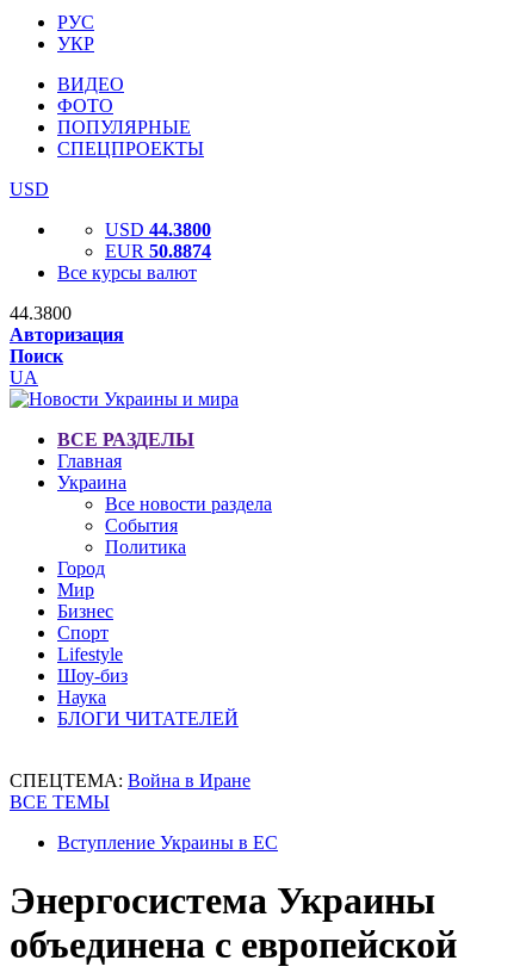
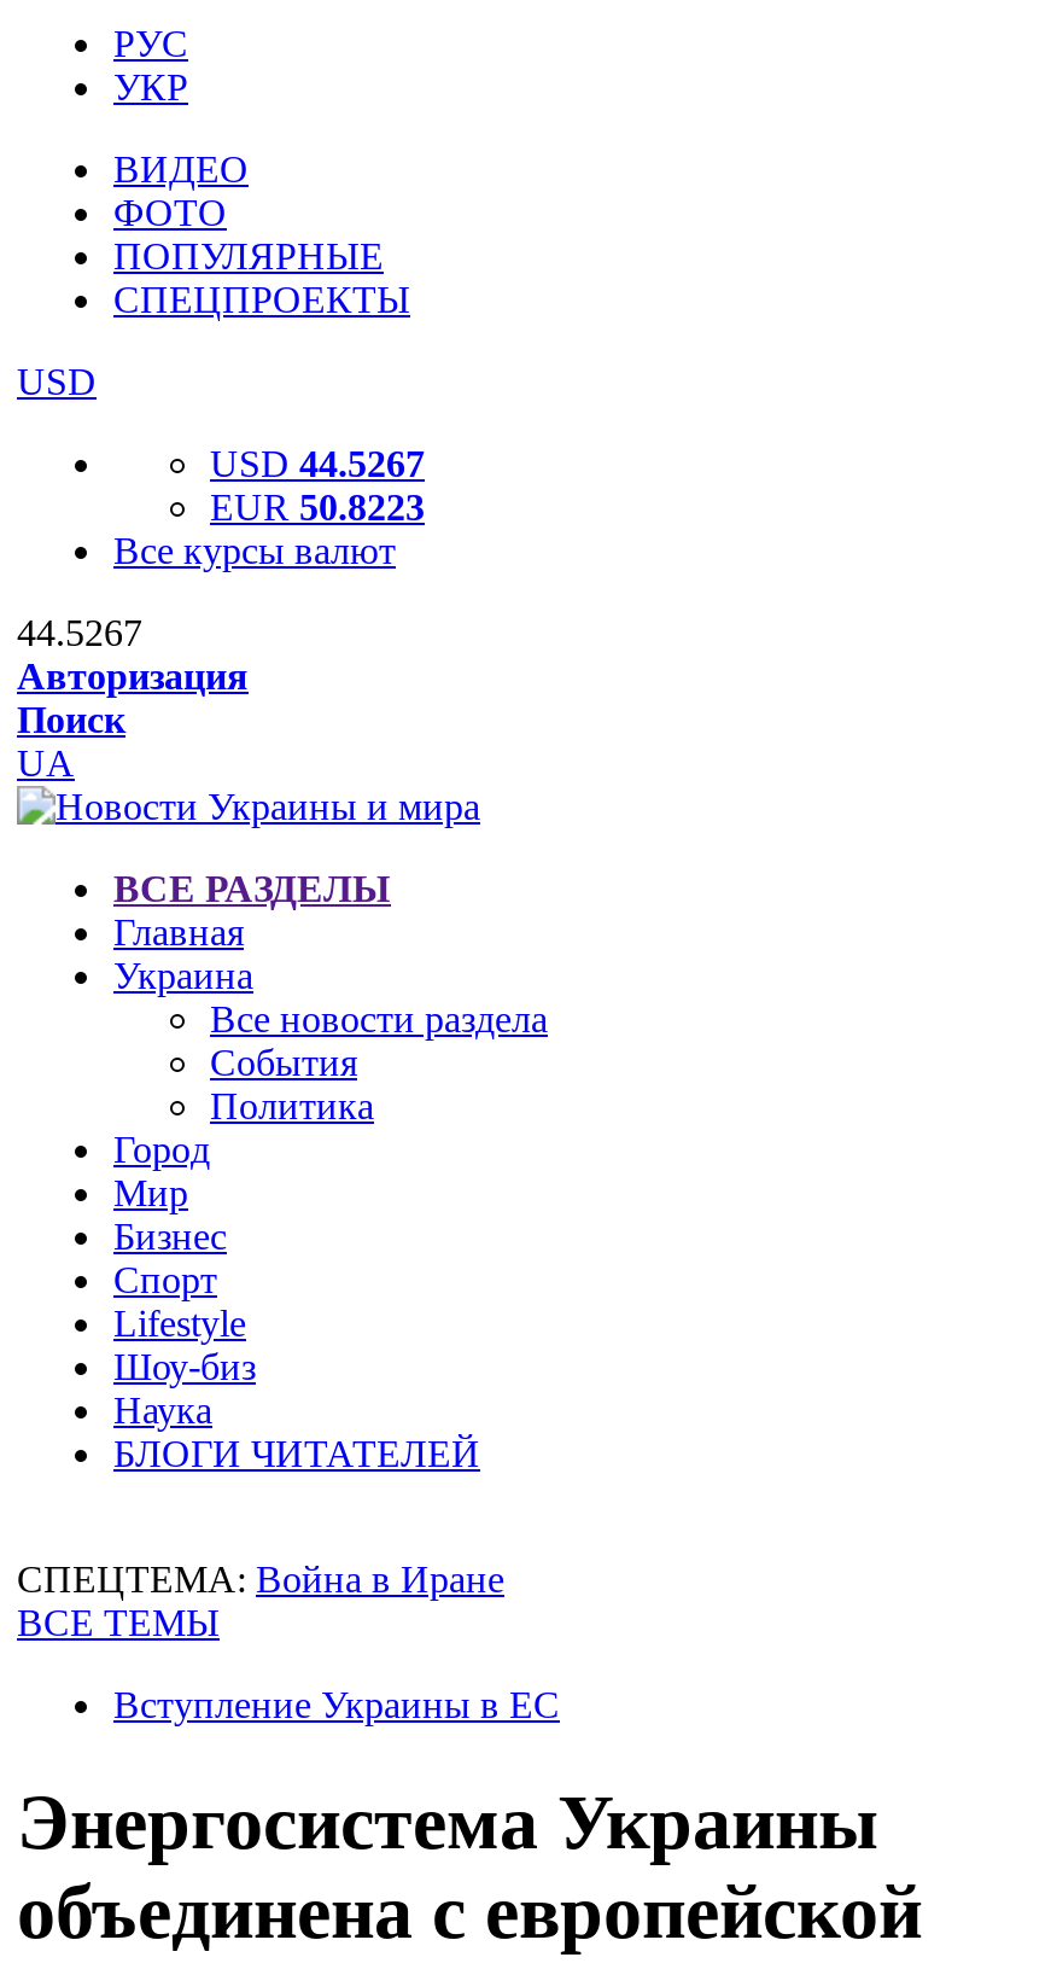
- USD 44.3800
+ USD 44.5267

- EUR 50.8874
+ EUR 50.8223

- 44.3800
+ 44.5267
